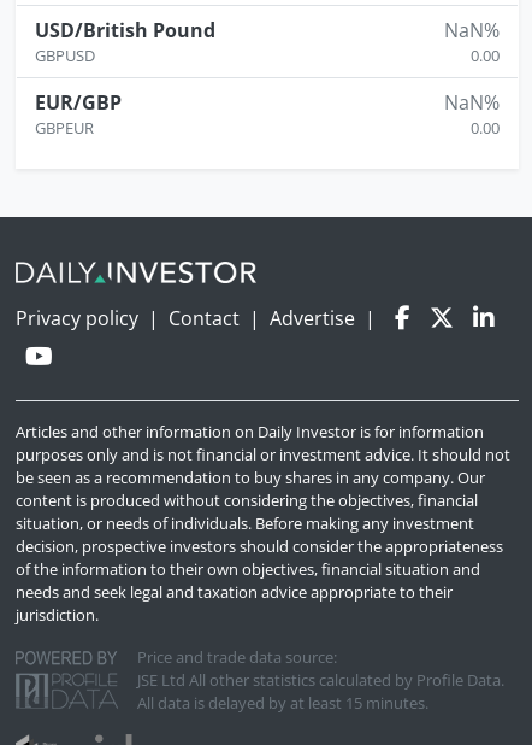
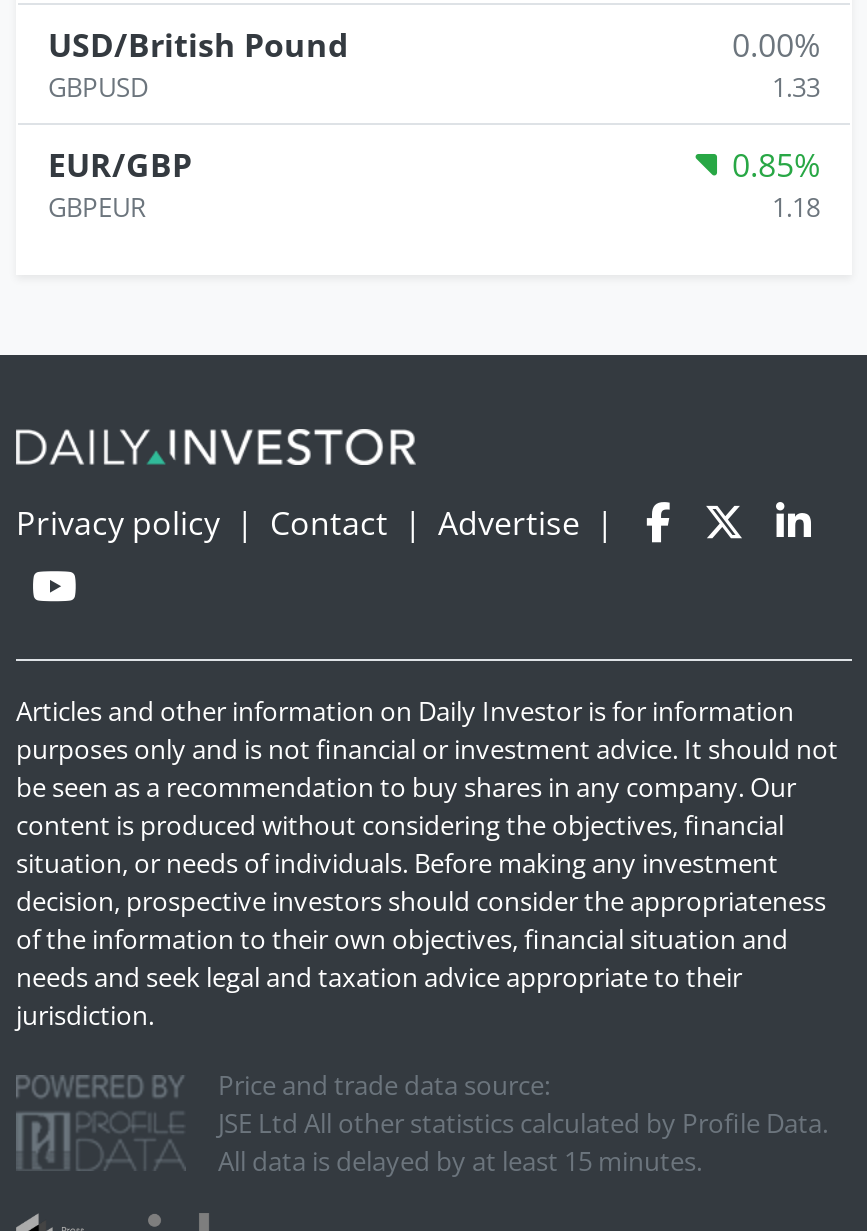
- NaN%
+ 0.00%

- 0.00
+ 1.33

- NaN%
+ 0.85%

- 0.00
+ 1.18
